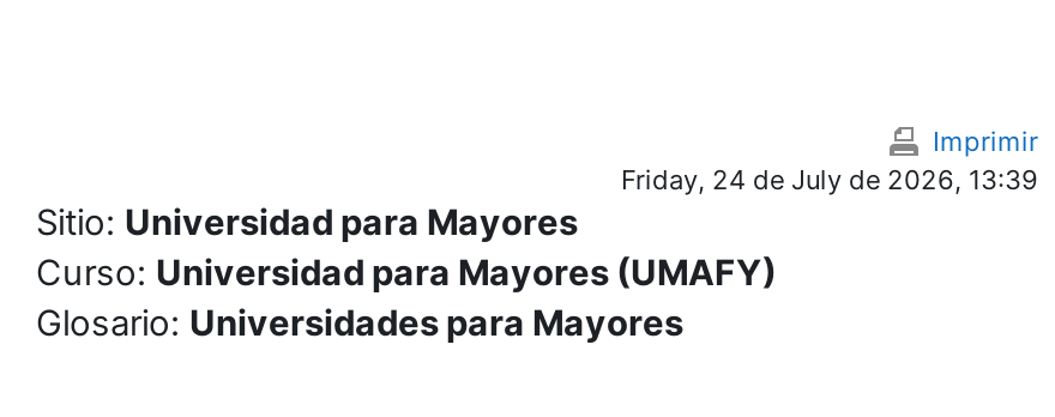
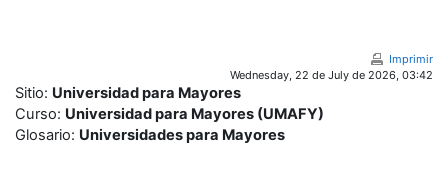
- Friday, 24 de July de 2026, 13:39
+ Wednesday, 22 de July de 2026, 03:42
